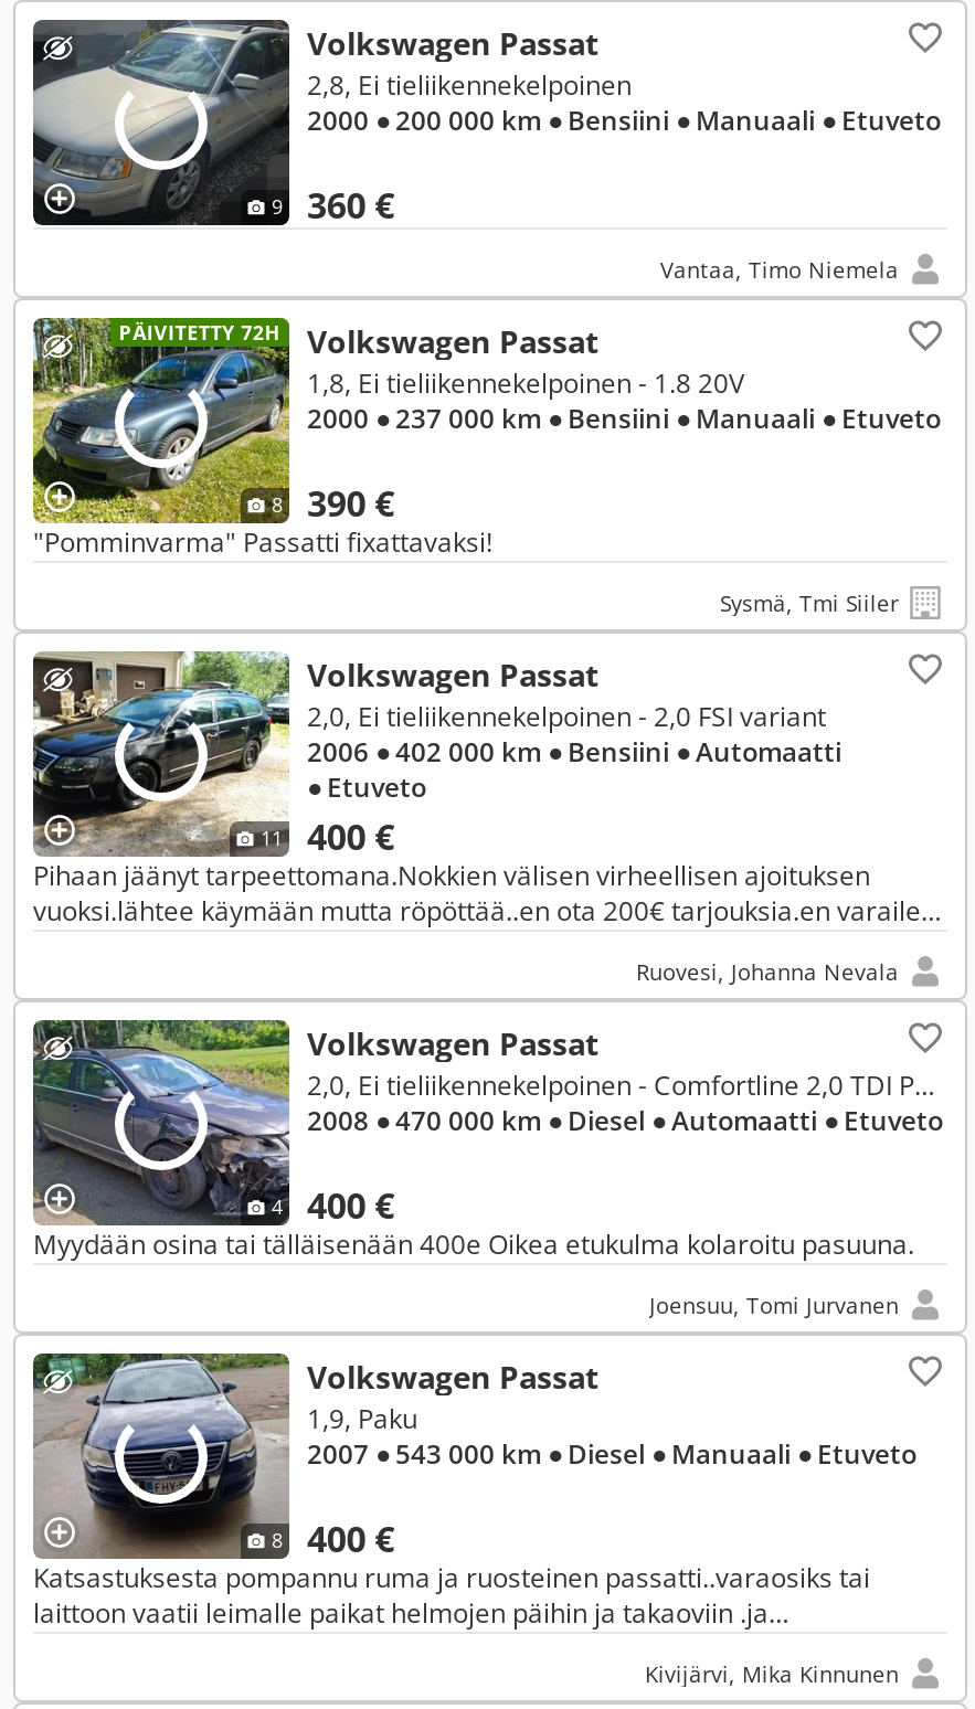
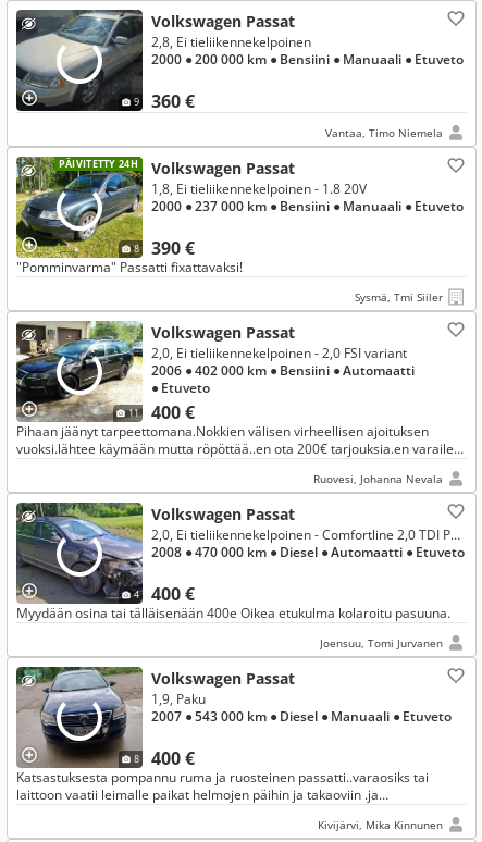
- PÄIVITETTY 72H Volkswagen Passat
+ PÄIVITETTY 24H Volkswagen Passat
